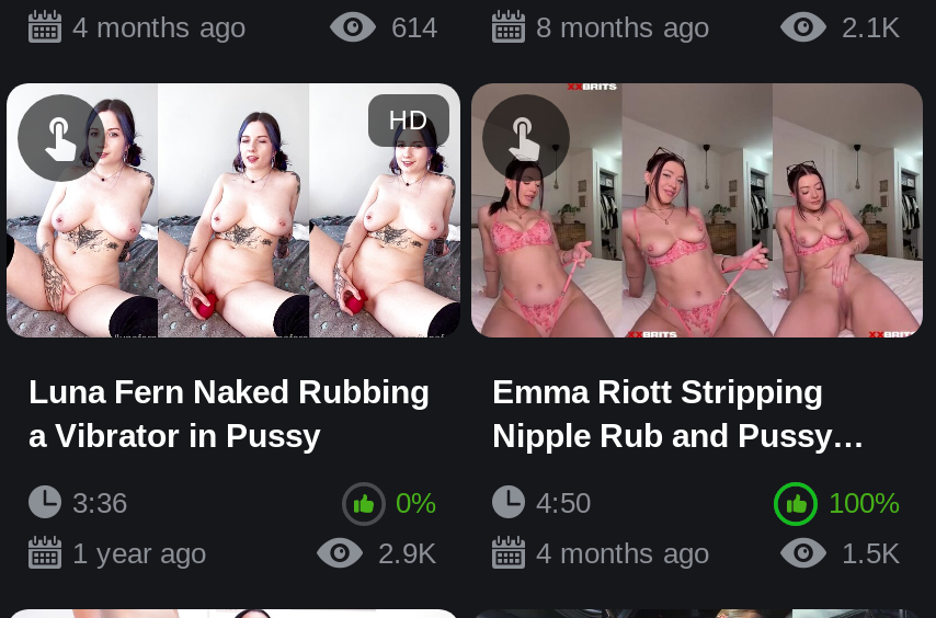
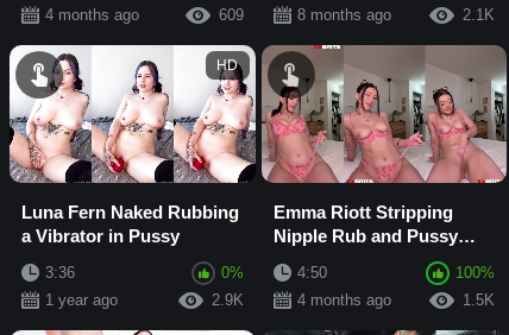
- 614
+ 609
